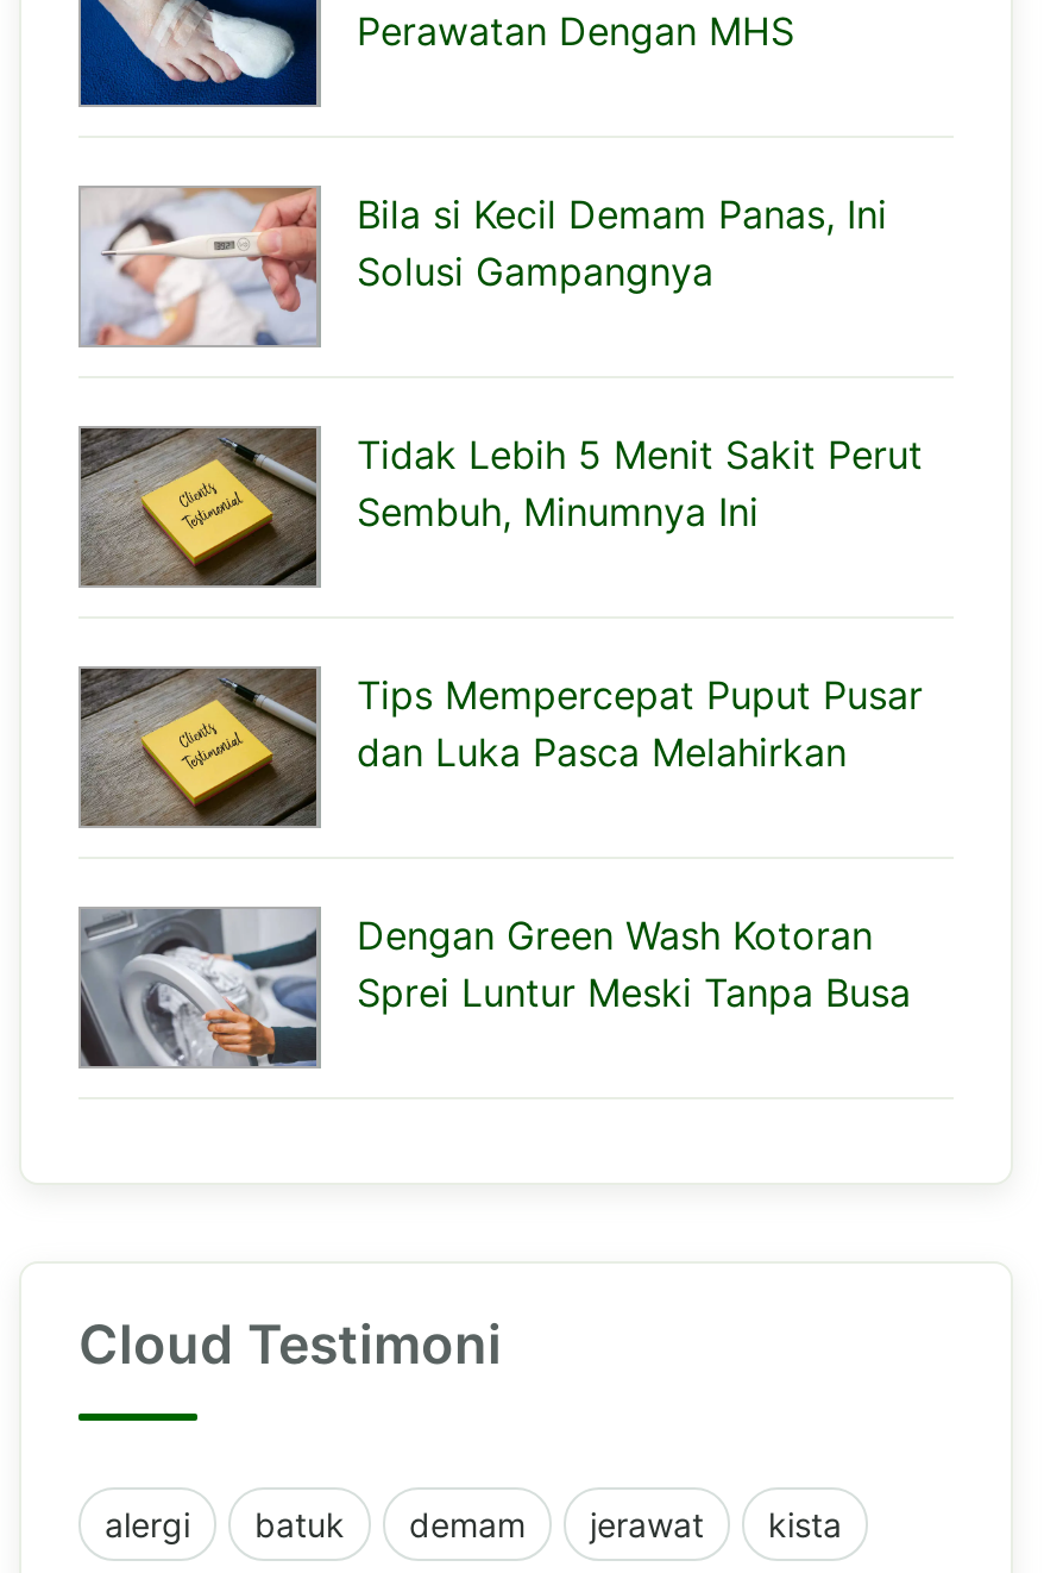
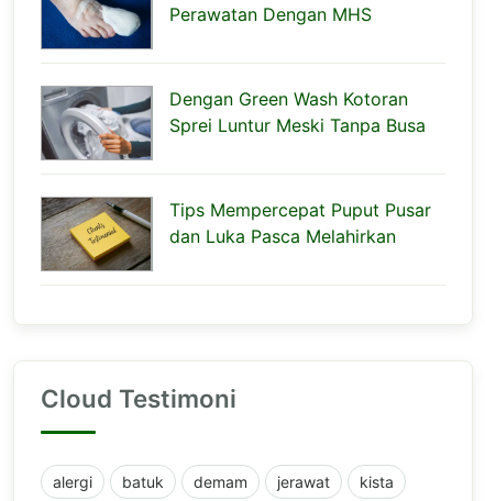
- [image]
- Bila si Kecil Demam Panas, Ini
- Solusi Gampangnya

- Tidak Lebih 5 Menit Sakit Perut
- Sembuh, Minumnya Ini

moved down: [image] | Tips Mempercepat Puput Pusar | dan Luka Pasca Melahirkan

moved up: [image] | Dengan Green Wash Kotoran | Sprei Luntur Meski Tanpa Busa
